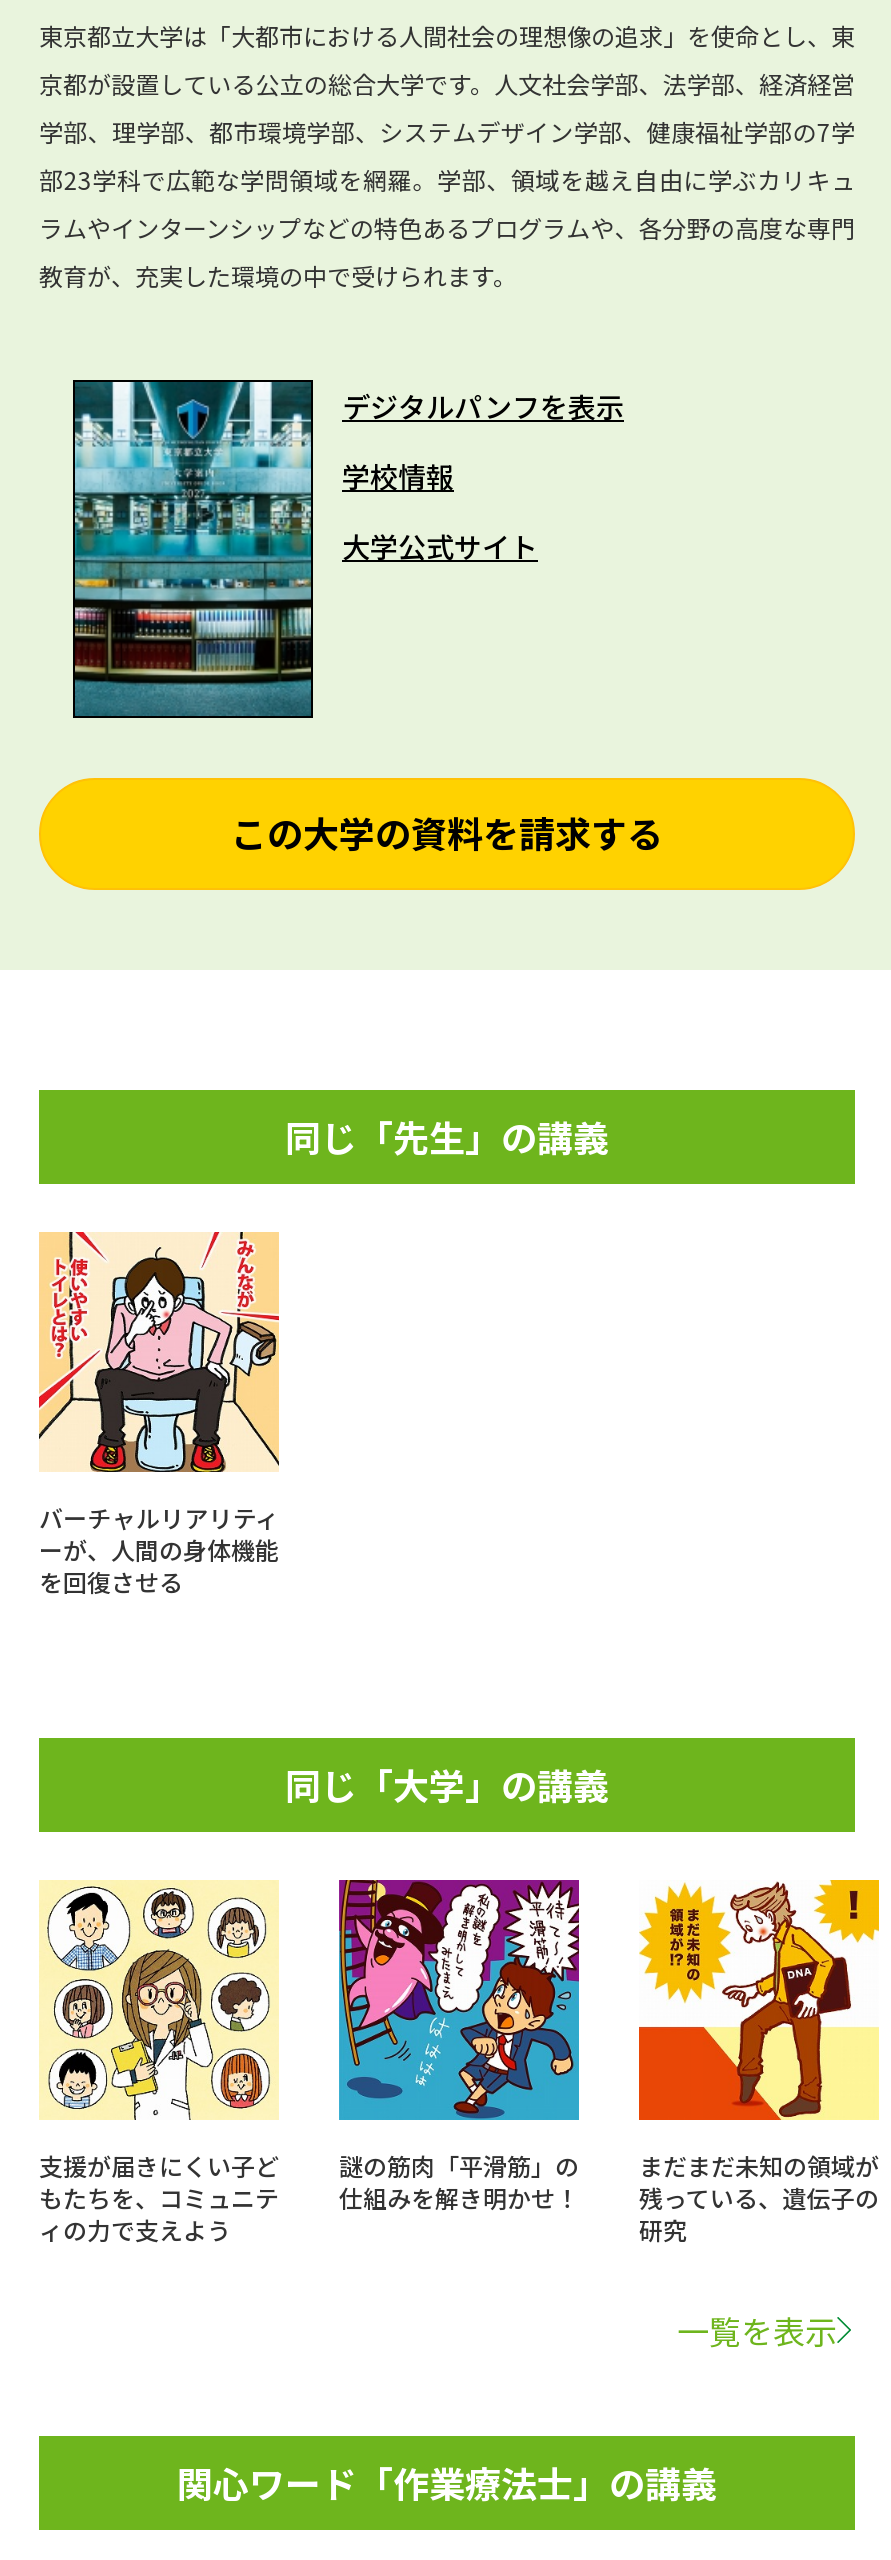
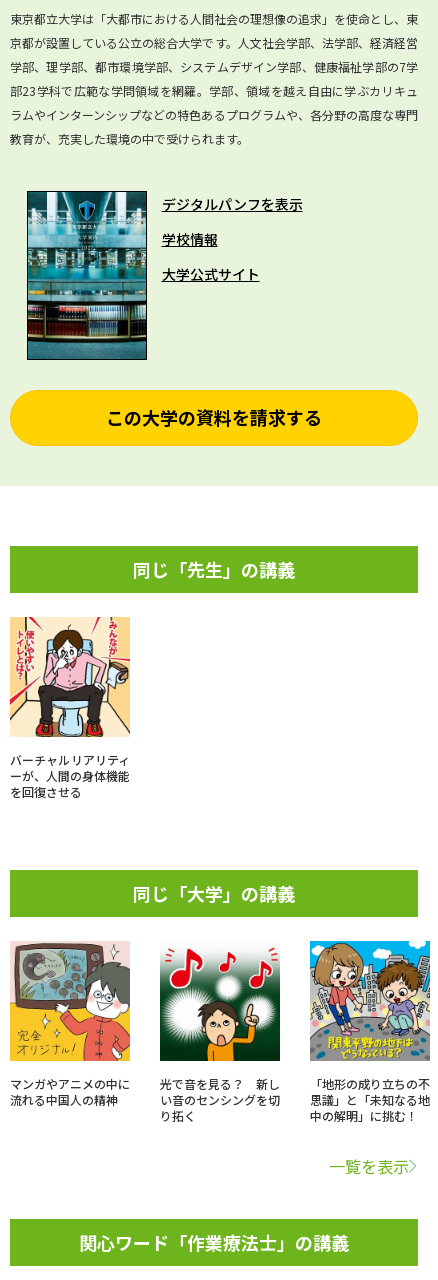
- [image]
- 支援が届きにくい子ど
- もたちを、コミュニテ
- ィの力で支えよう
+ [image]
+ マンガやアニメの中に
+ 流れる中国人の精神

- [image]
- 謎の筋肉「平滑筋」の
- 仕組みを解き明かせ！
+ [image]
+ 光で音を見る？ 新し
+ い音のセンシングを切
+ り拓く

- [image]
- まだまだ未知の領域が
- 残っている、遺伝子の
- 研究
+ [image]
+ 「地形の成り立ちの不
+ 思議」と「未知なる地
+ 中の解明」に挑む！
